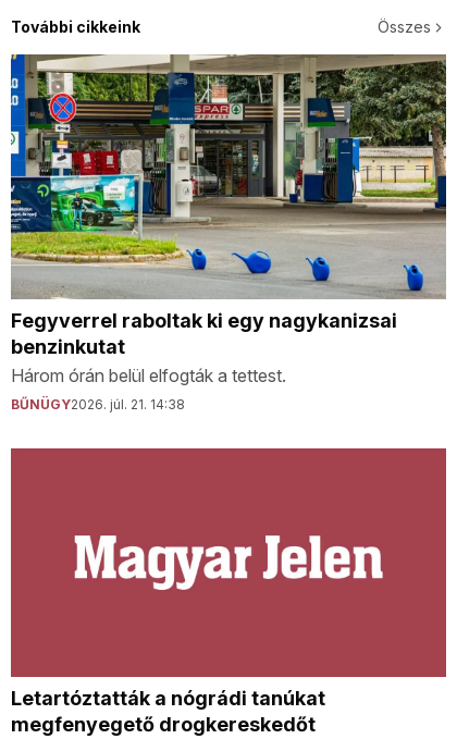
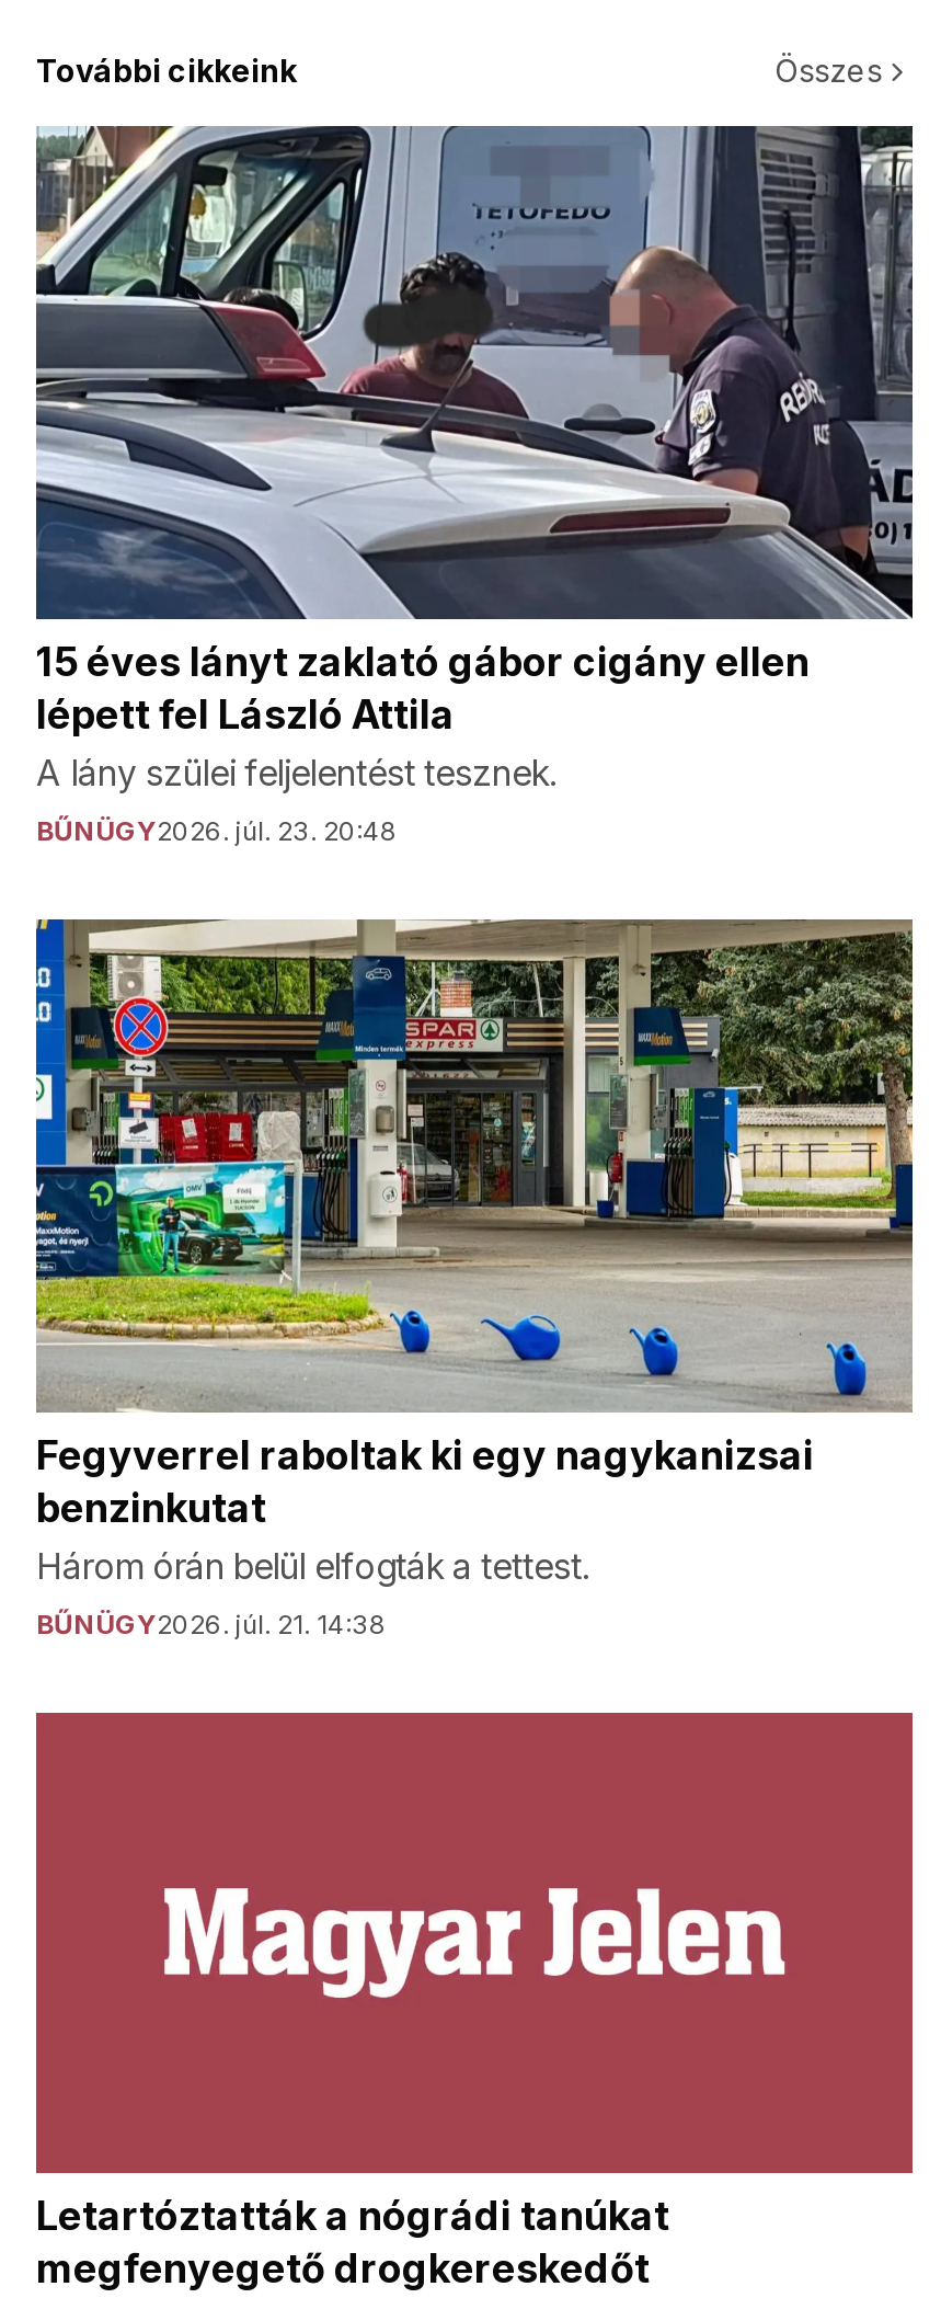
+ [image]
+ 15 éves lányt zaklató gábor cigány ellen
+ lépett fel László Attila
+ A lány szülei feljelentést tesznek.
+ BŰNÜGY2026. júl. 23. 20:48
